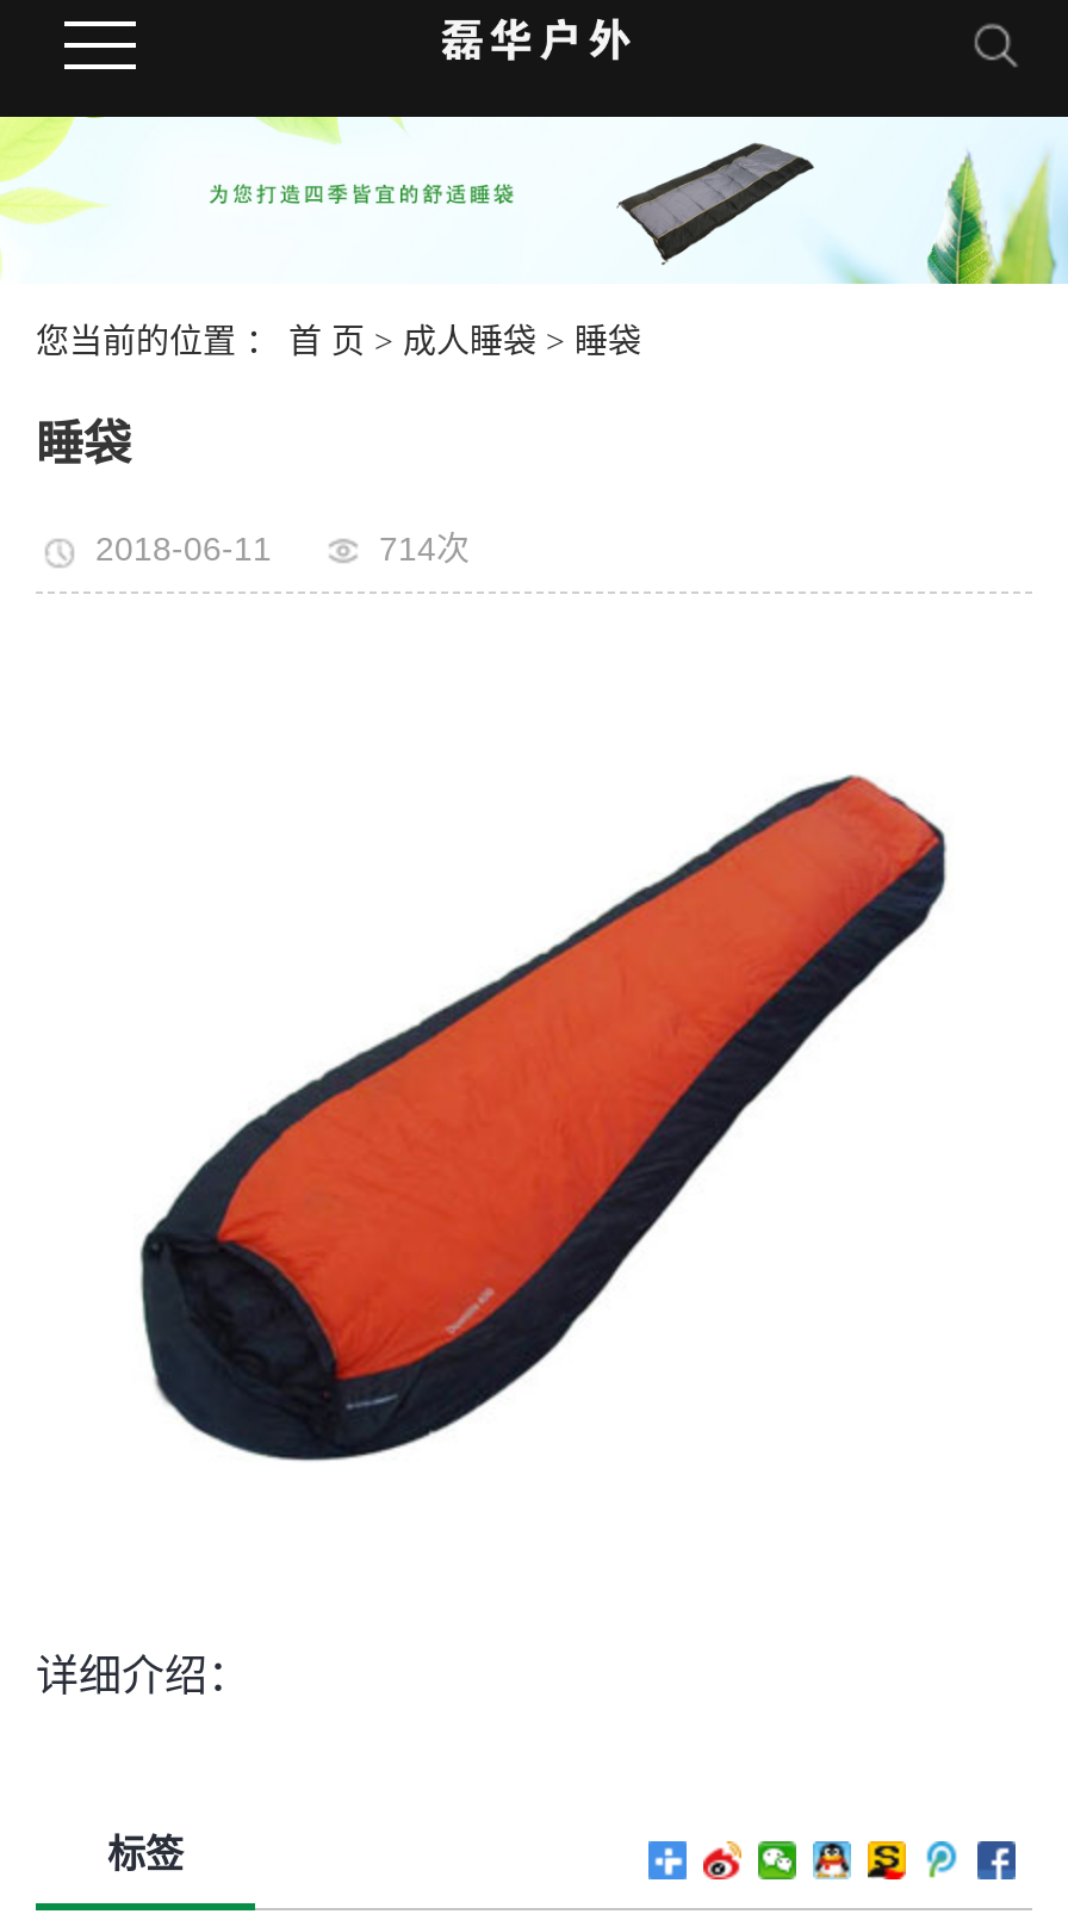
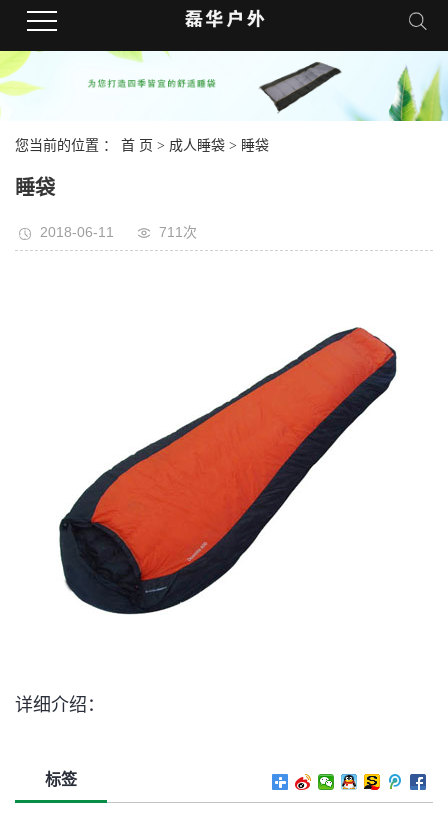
- 714次
+ 711次
